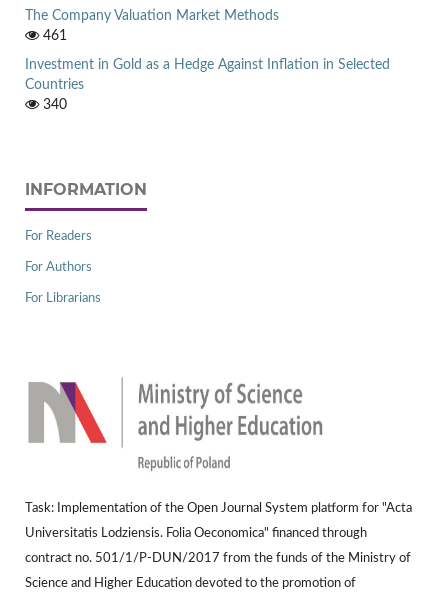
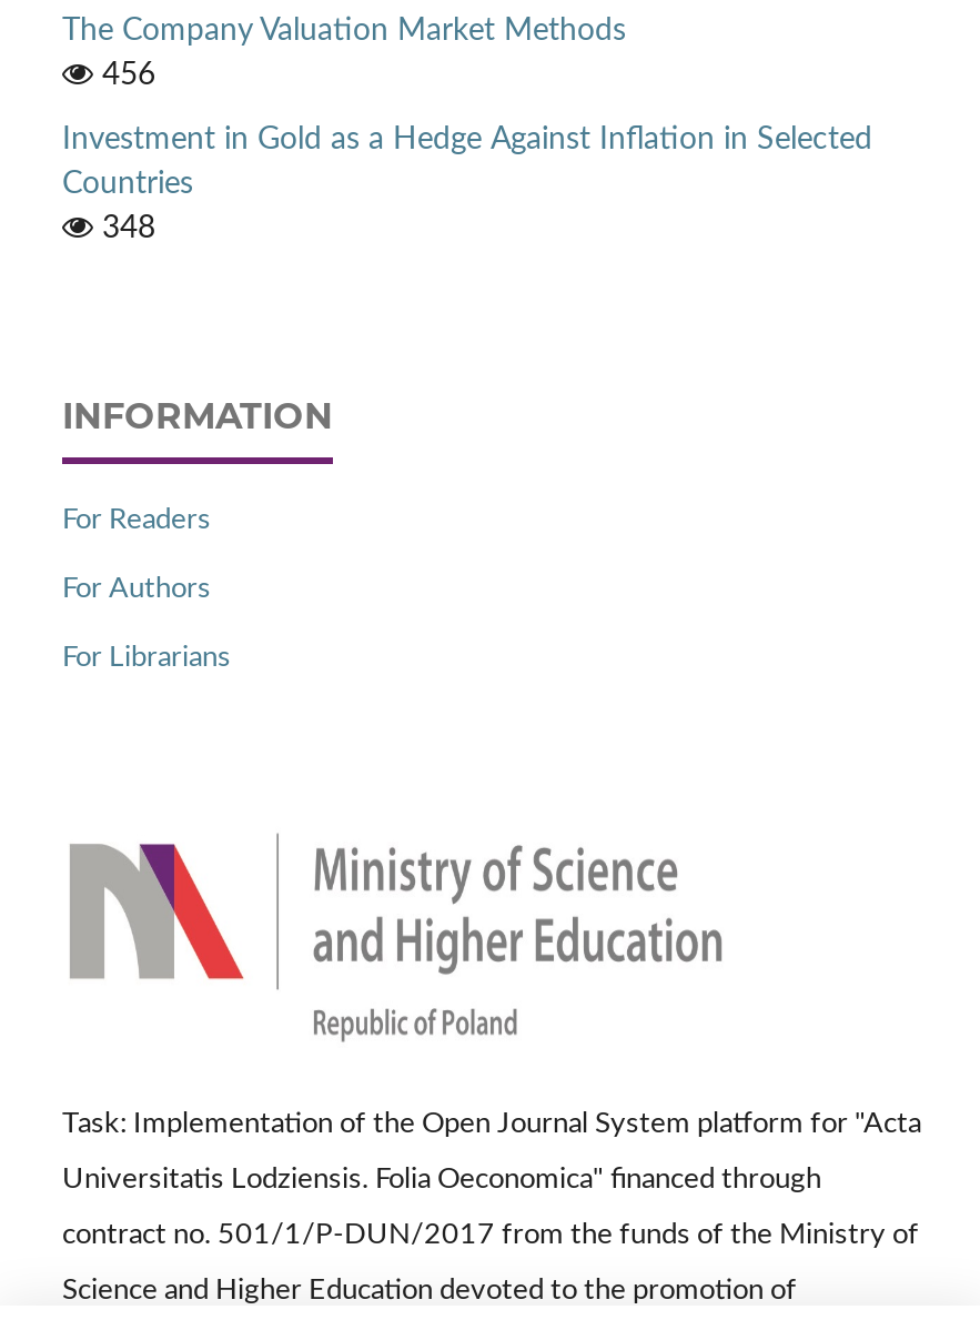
- 461
+ 456

- 340
+ 348
